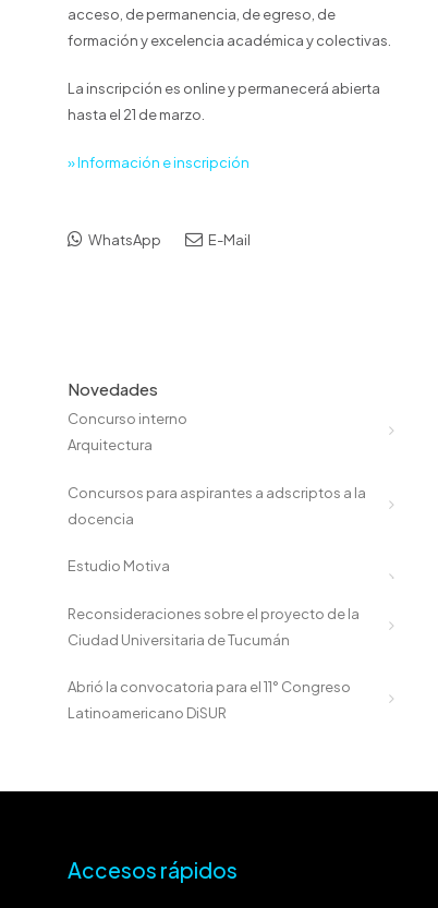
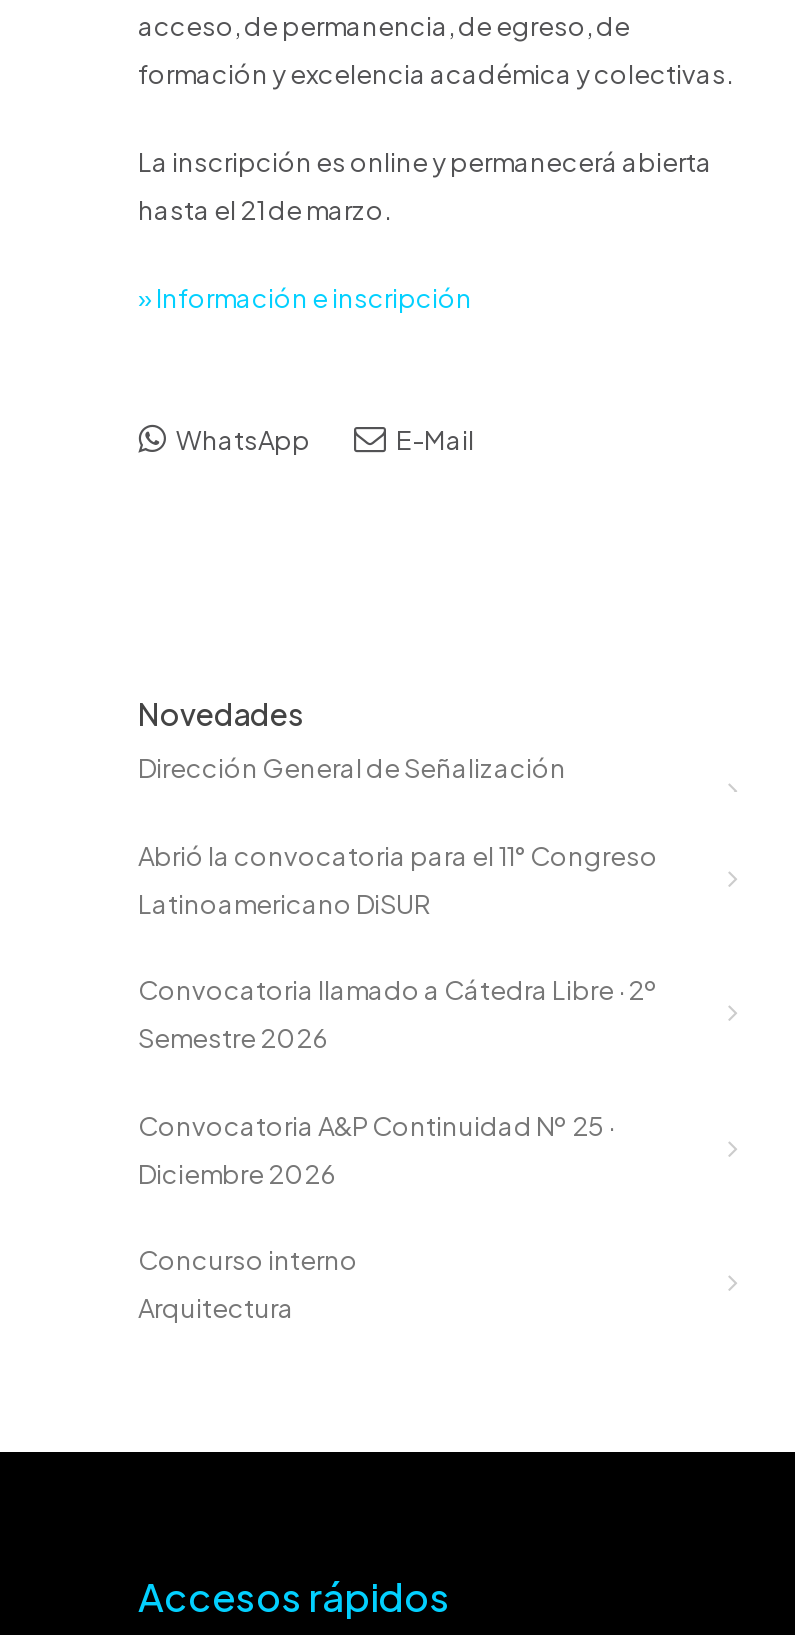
+ Dirección General de Señalización
+ Convocatoria llamado a Cátedra Libre · 2º
+ Semestre 2026
+ Convocatoria A&P Continuidad Nº 25 ·
+ Diciembre 2026

moved down: Concurso interno | Arquitectura

- Concursos para aspirantes a adscriptos a la
- docencia
- Estudio Motiva
- Reconsideraciones sobre el proyecto de la
- Ciudad Universitaria de Tucumán

moved up: Abrió la convocatoria para el 11° Congreso | Latinoamericano DiSUR
